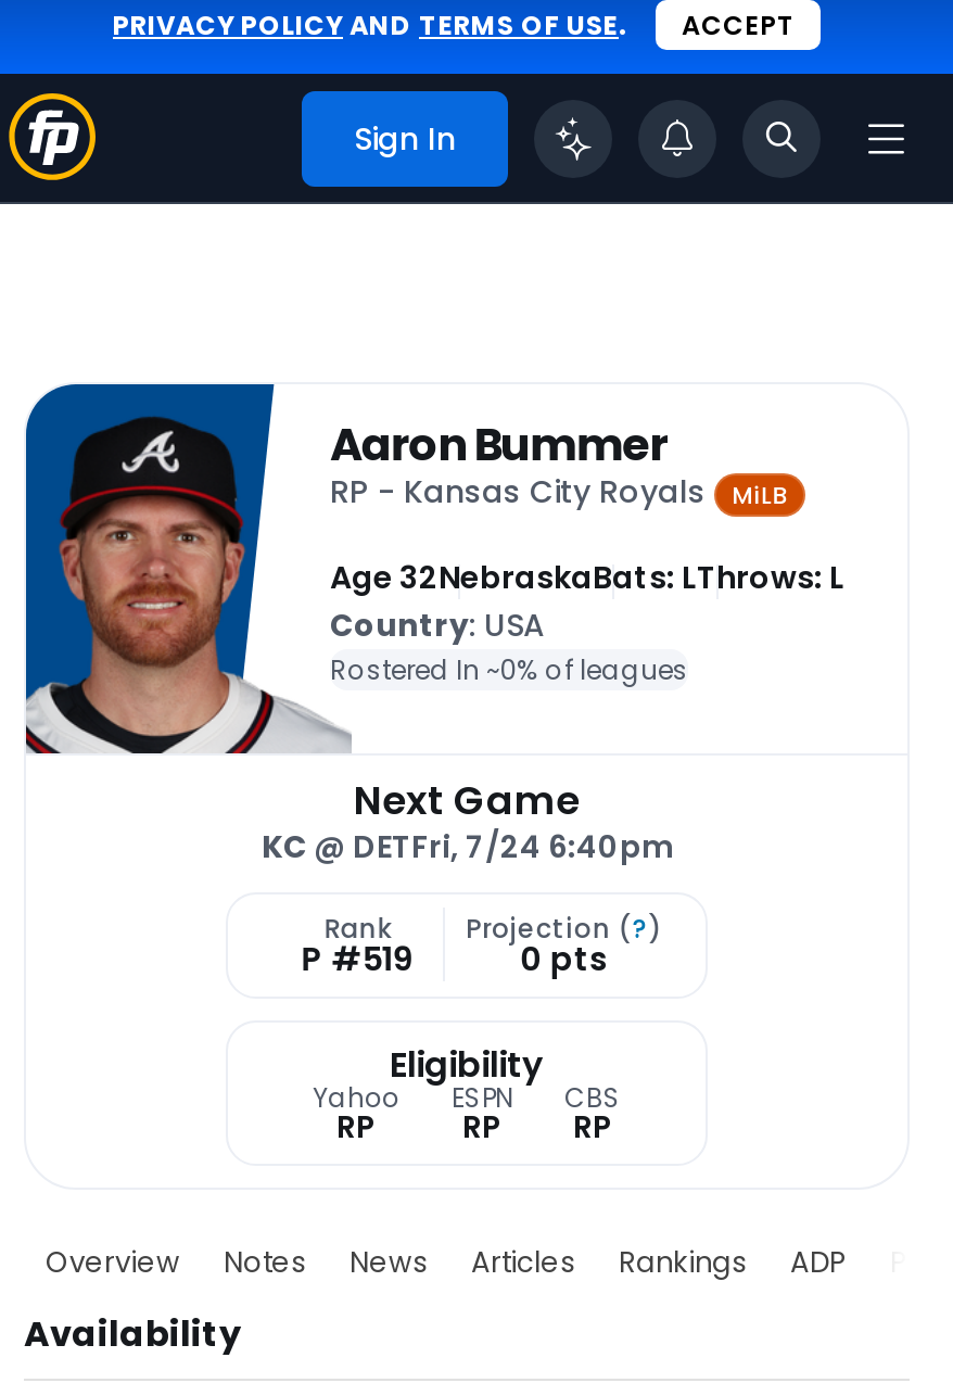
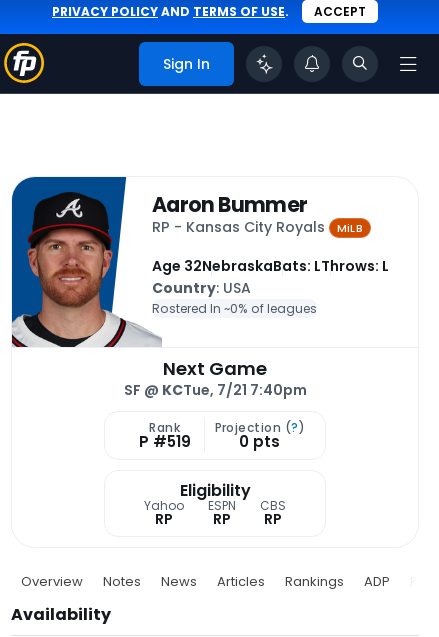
- KC @ DETFri, 7/24 6:40pm
+ SF @ KCTue, 7/21 7:40pm
